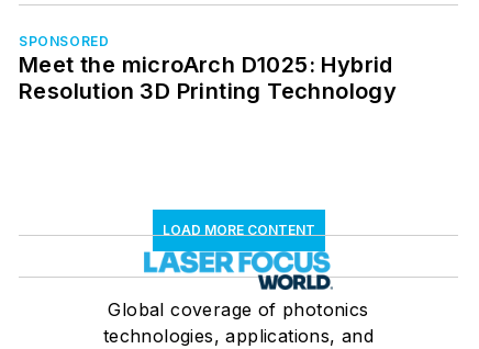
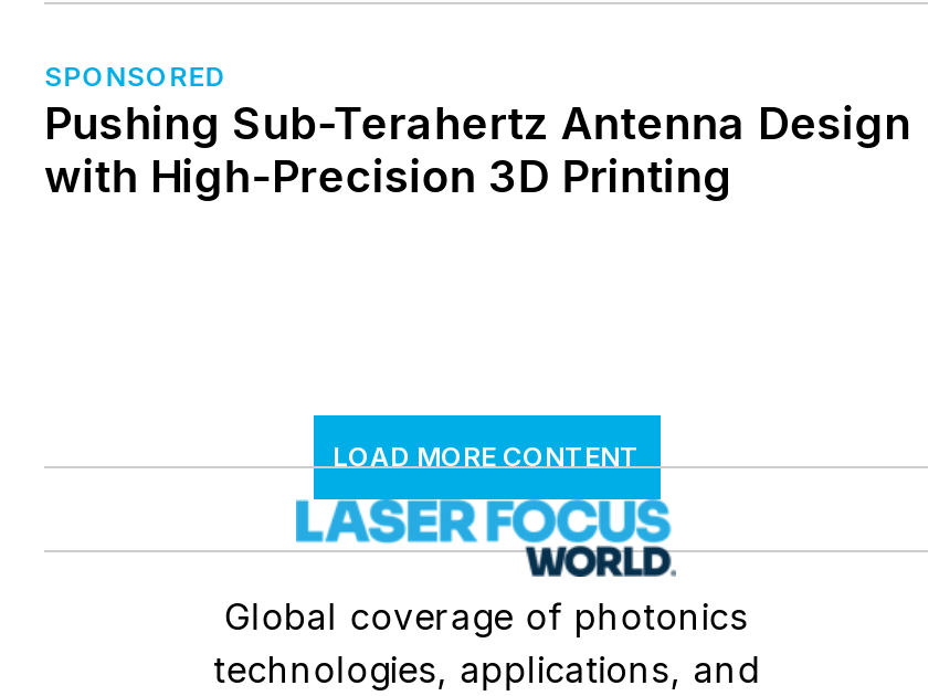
- Meet the microArch D1025: Hybrid
- Resolution 3D Printing Technology
+ Pushing Sub-Terahertz Antenna Design
+ with High-Precision 3D Printing
